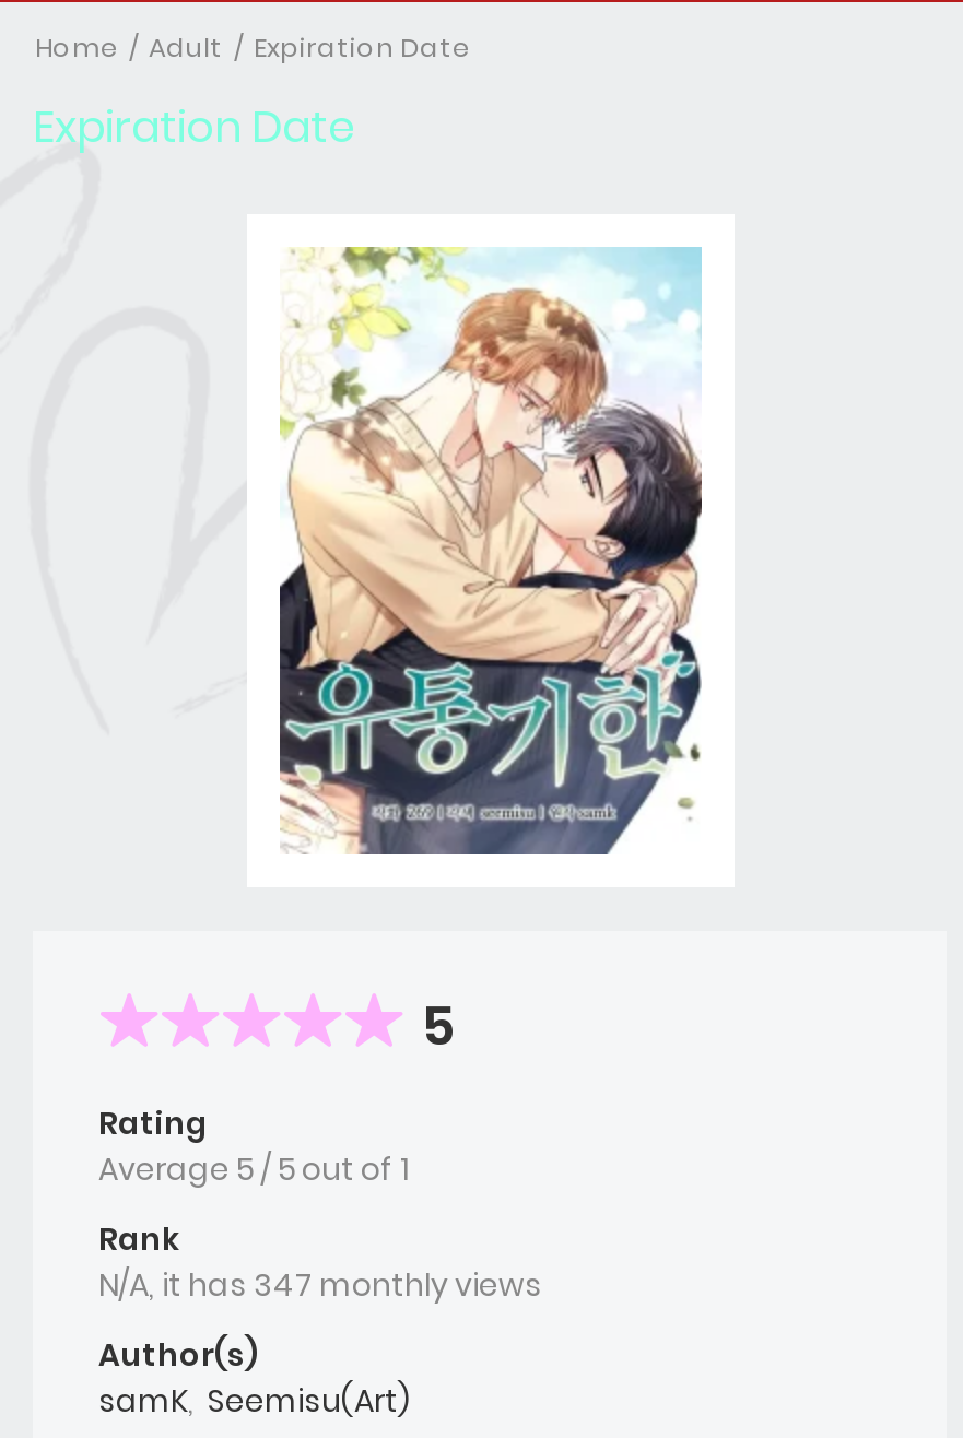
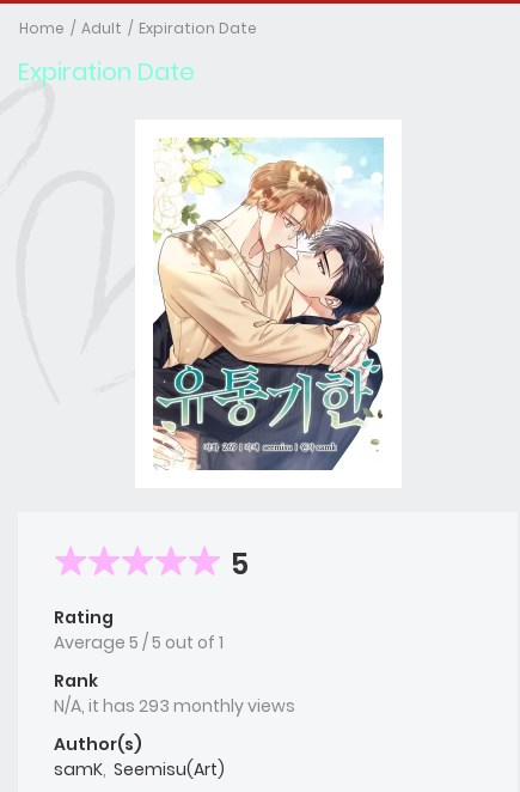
- N/A, it has 347 monthly views
+ N/A, it has 293 monthly views
